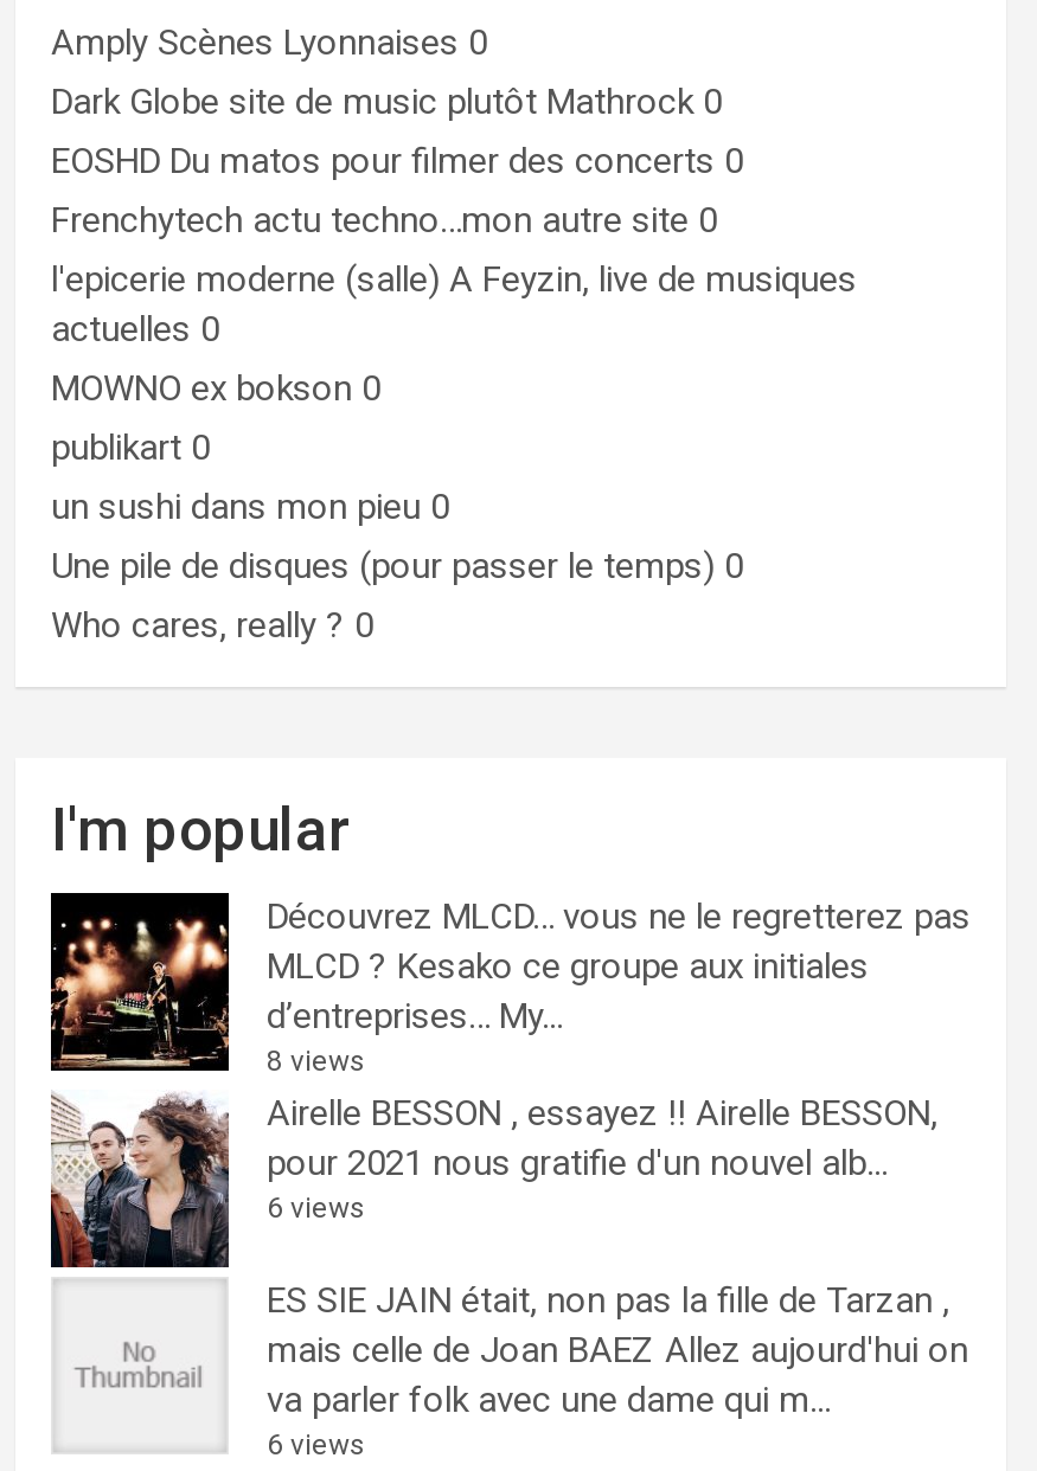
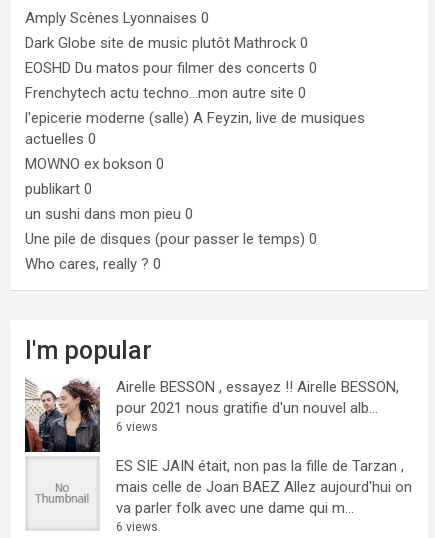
- [image]
- Découvrez MLCD… vous ne le regretterez pas
- MLCD ? Kesako ce groupe aux initiales
- d’entreprises… My...
- 8 views
